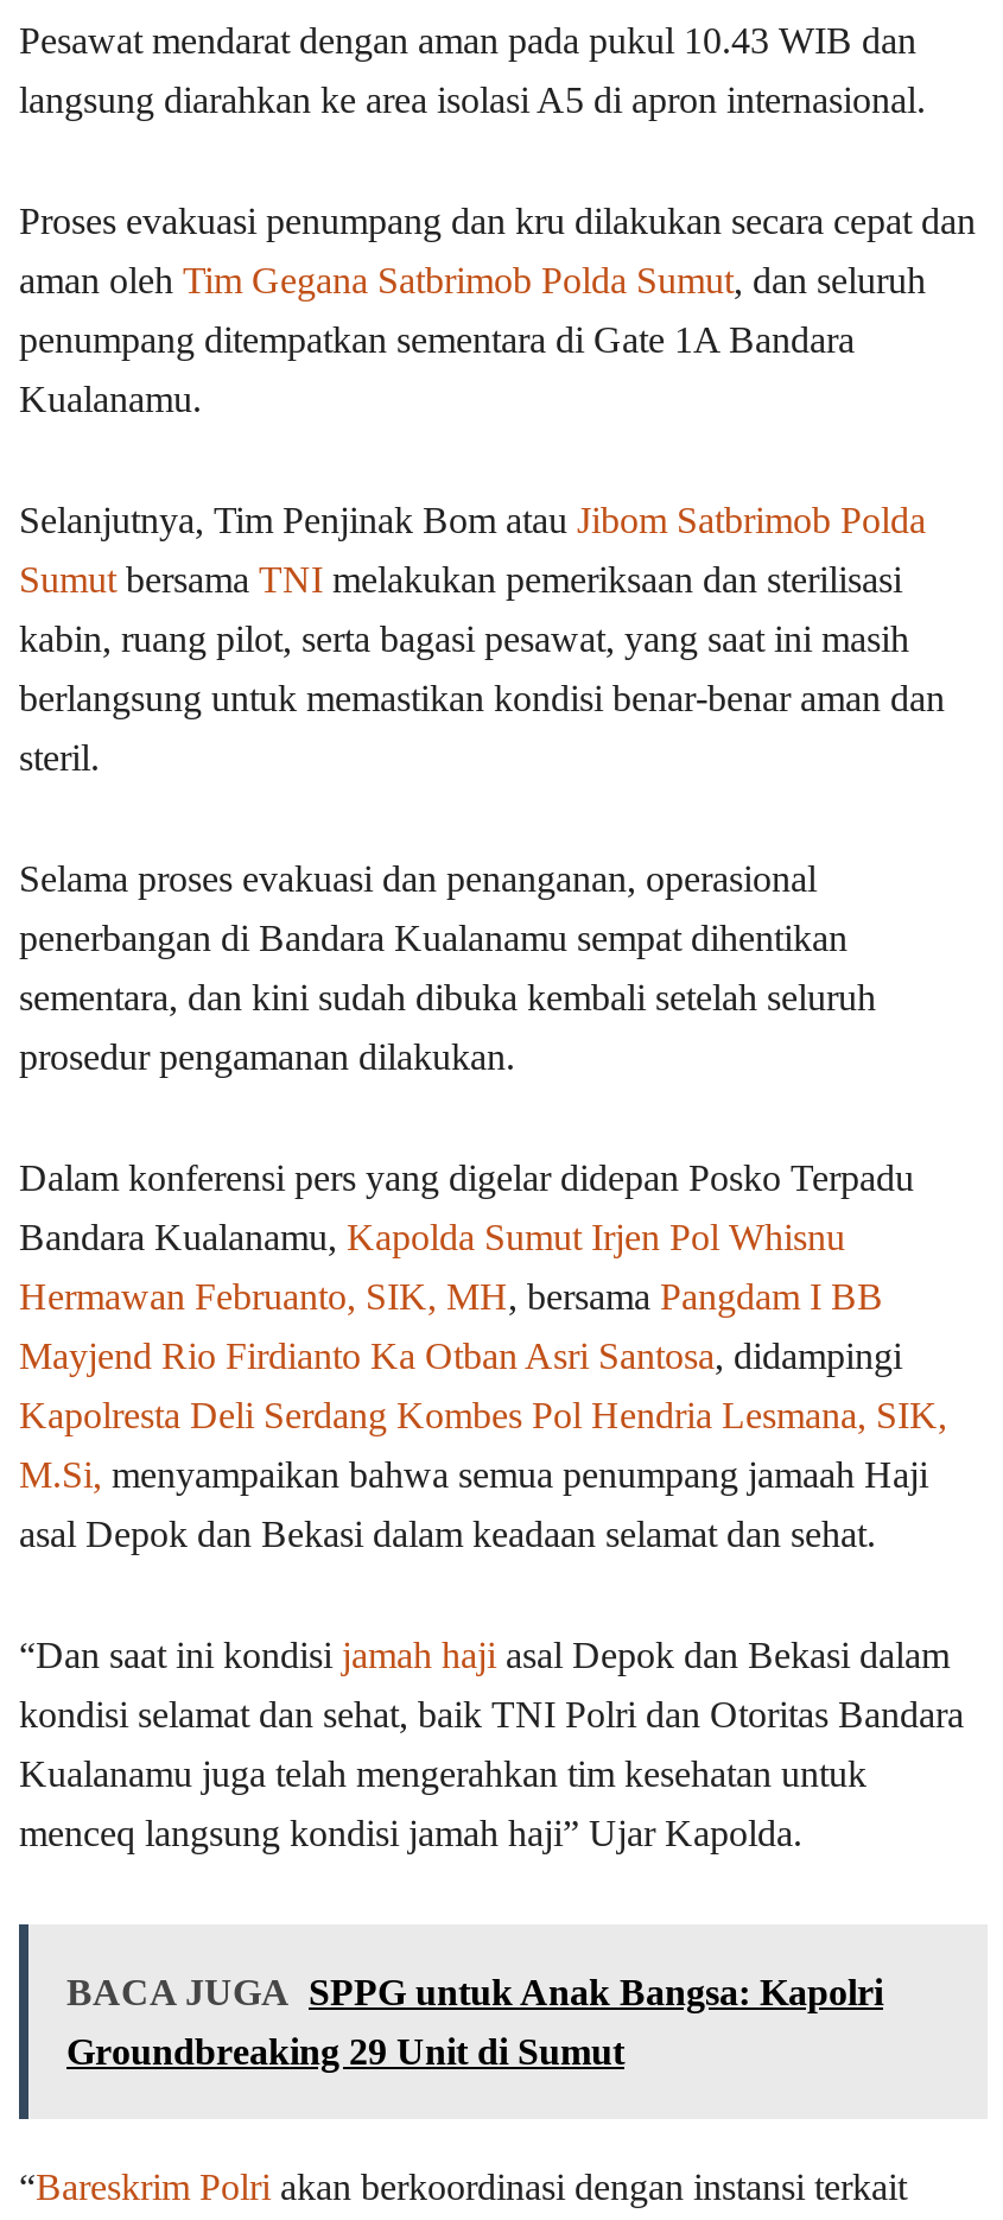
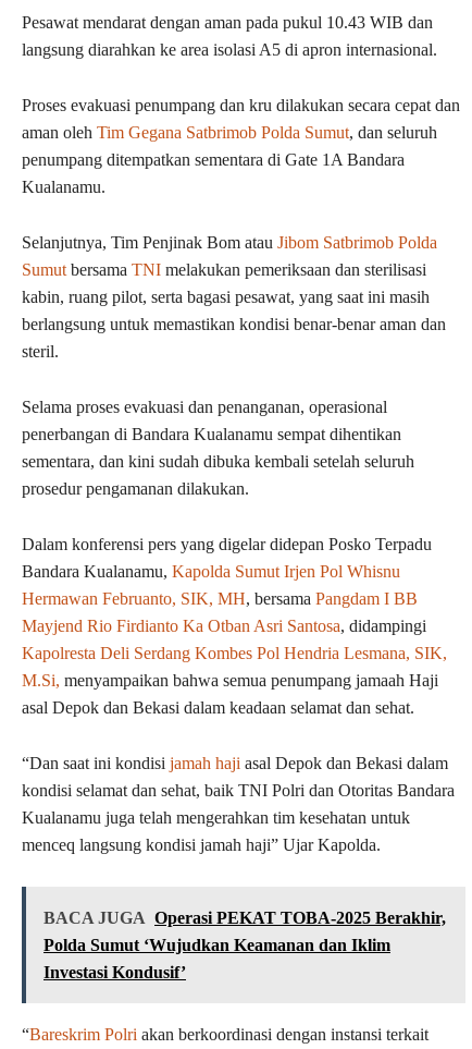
- BACA JUGA SPPG untuk Anak Bangsa: Kapolri
- Groundbreaking 29 Unit di Sumut
+ BACA JUGA Operasi PEKAT TOBA-2025 Berakhir,
+ Polda Sumut ‘Wujudkan Keamanan dan Iklim
+ Investasi Kondusif’
